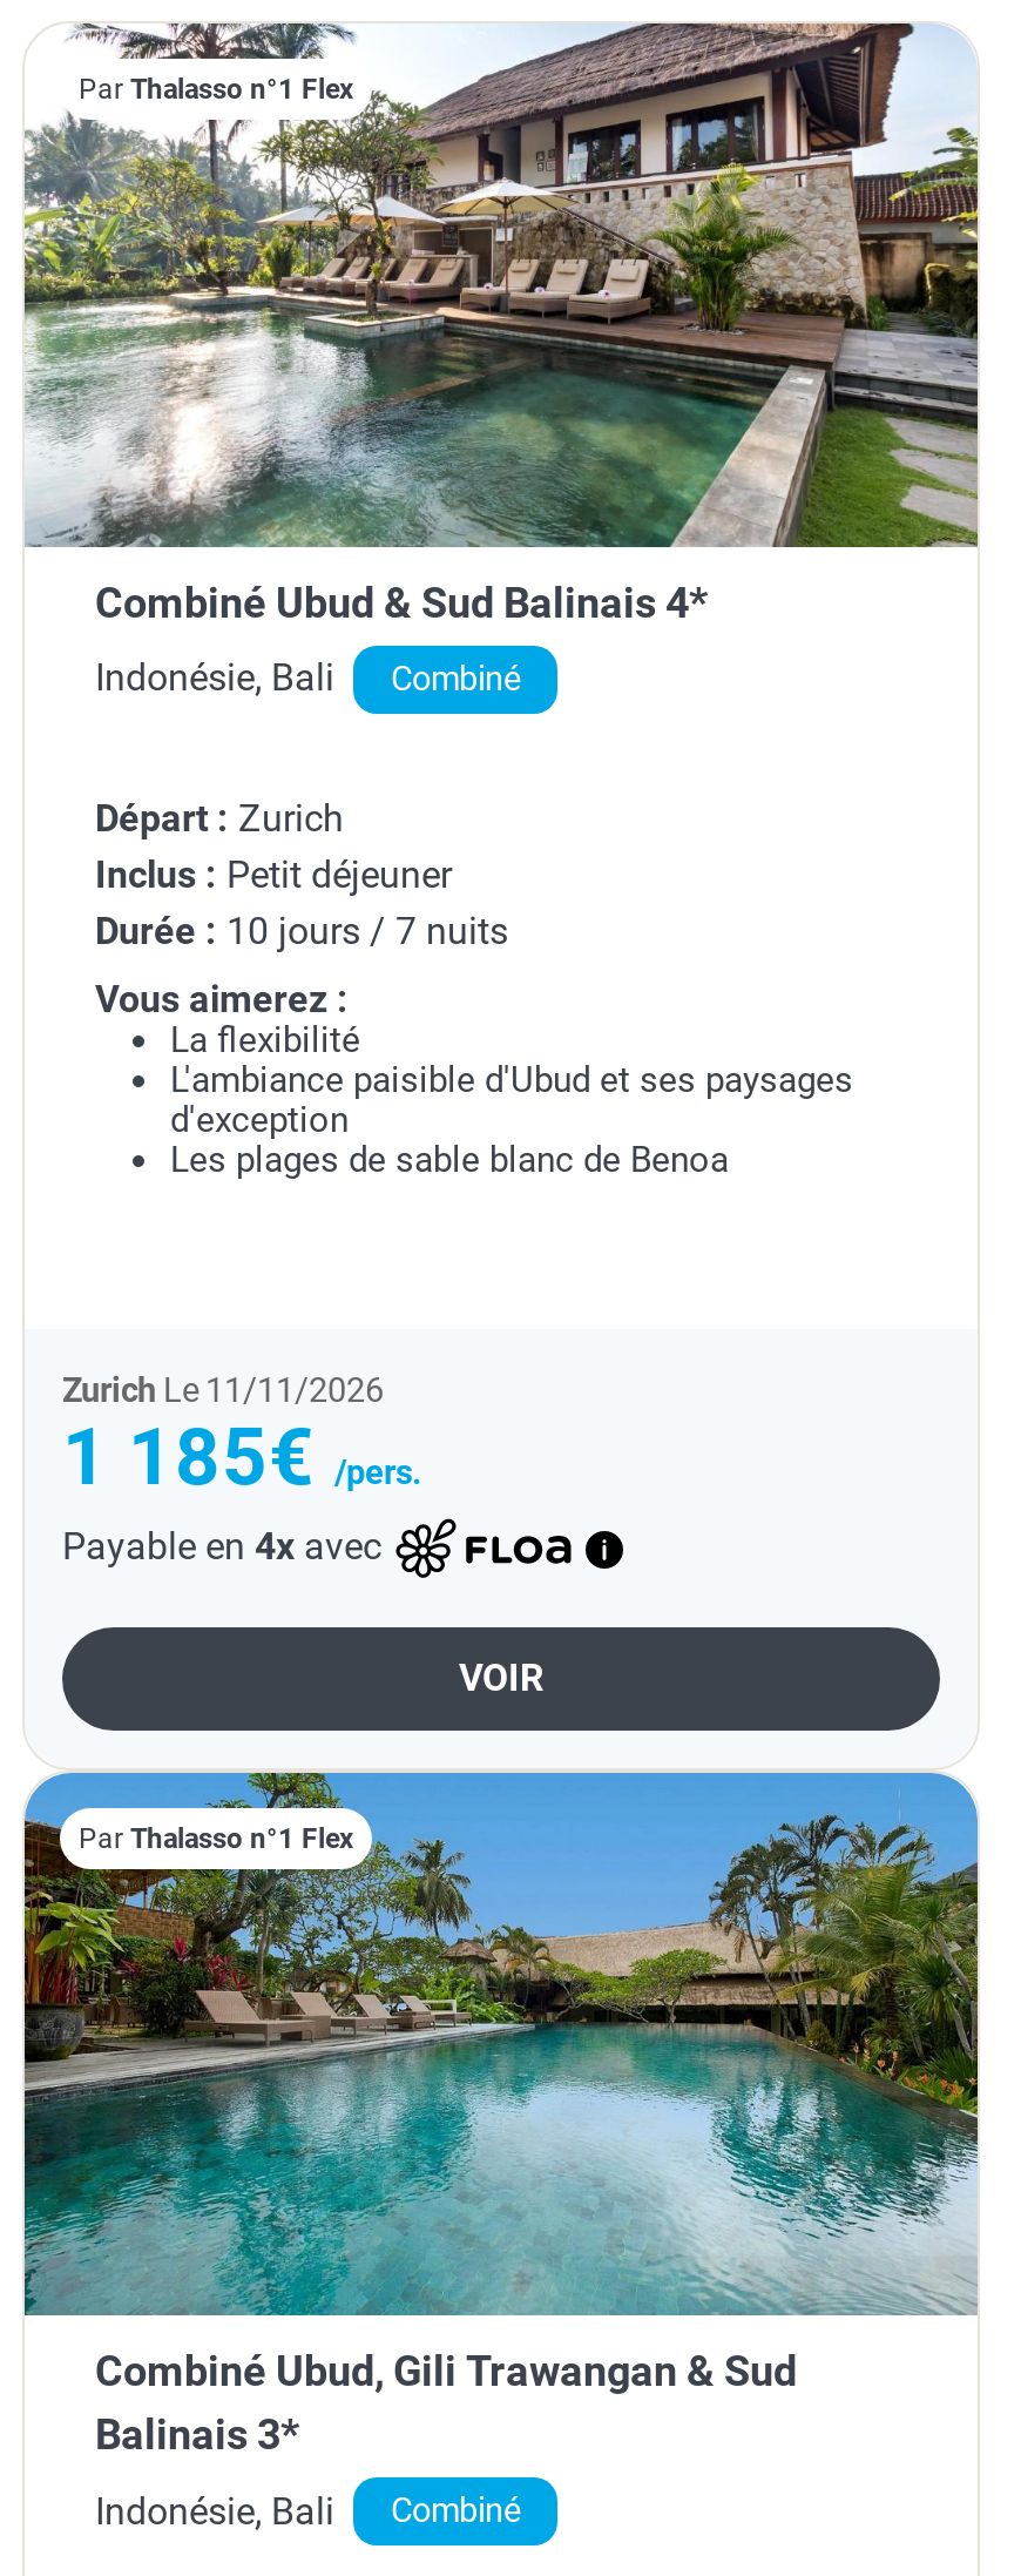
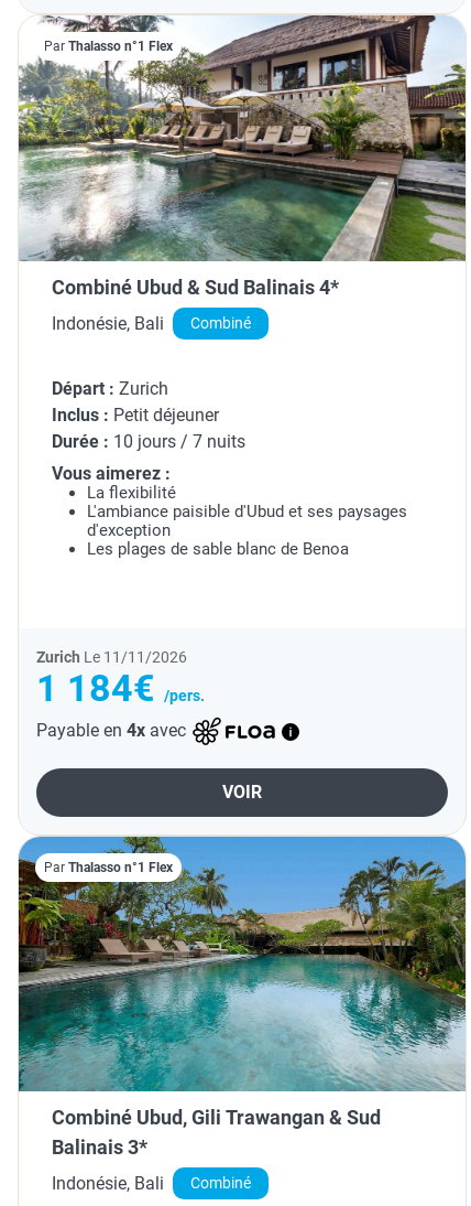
- 1 185€/pers.
+ 1 184€/pers.
